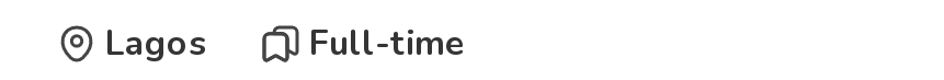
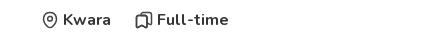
- Lagos
+ Kwara
